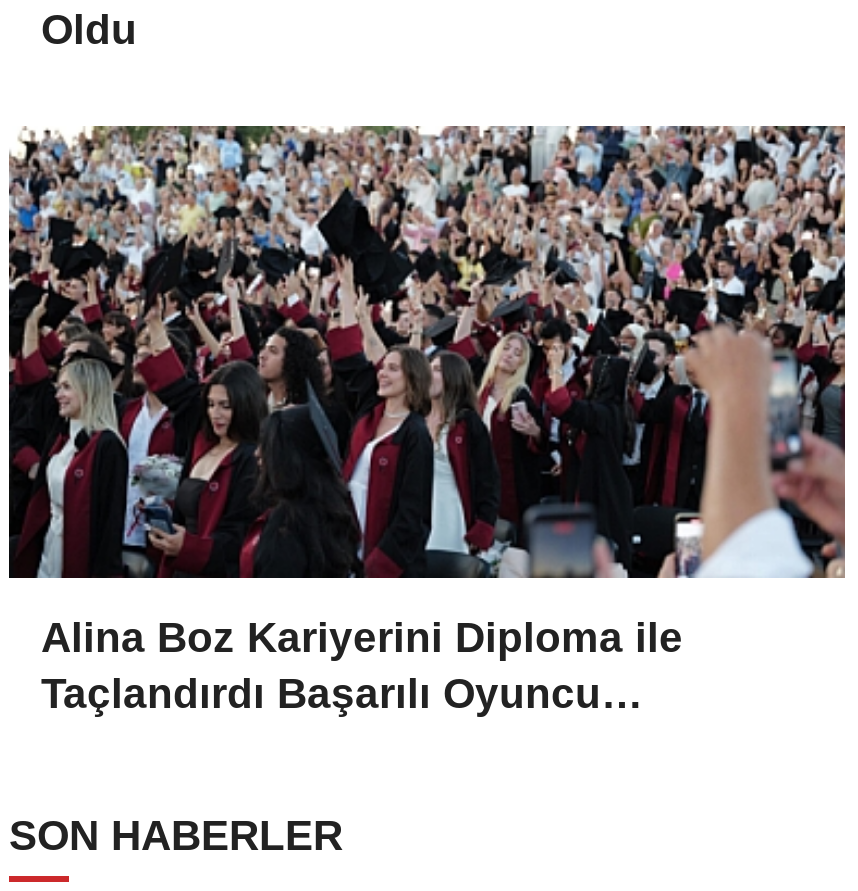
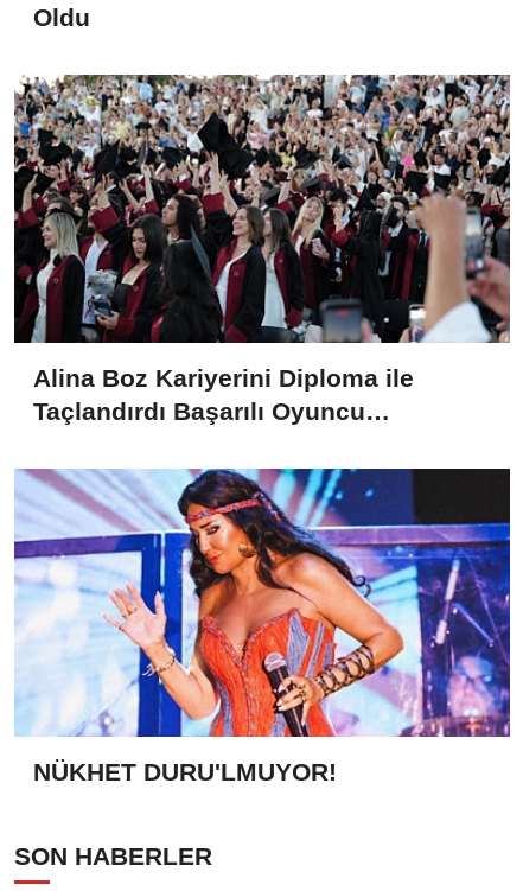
+ [image]
+ NÜKHET DURU'LMUYOR!
